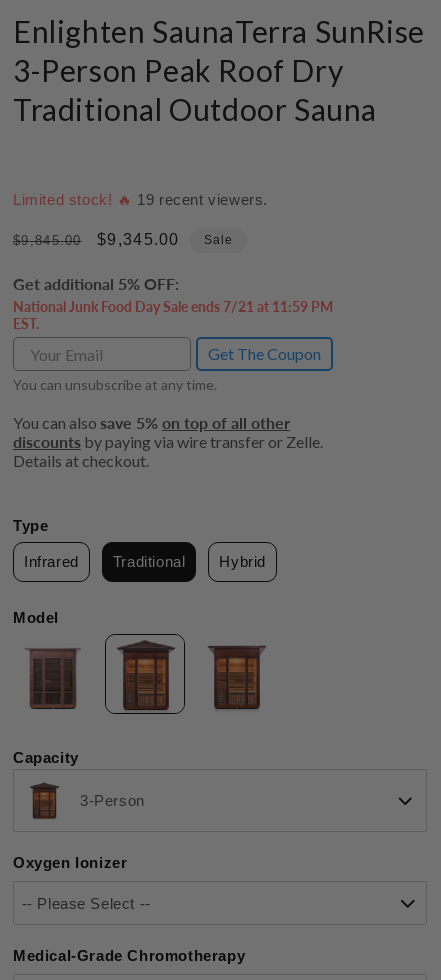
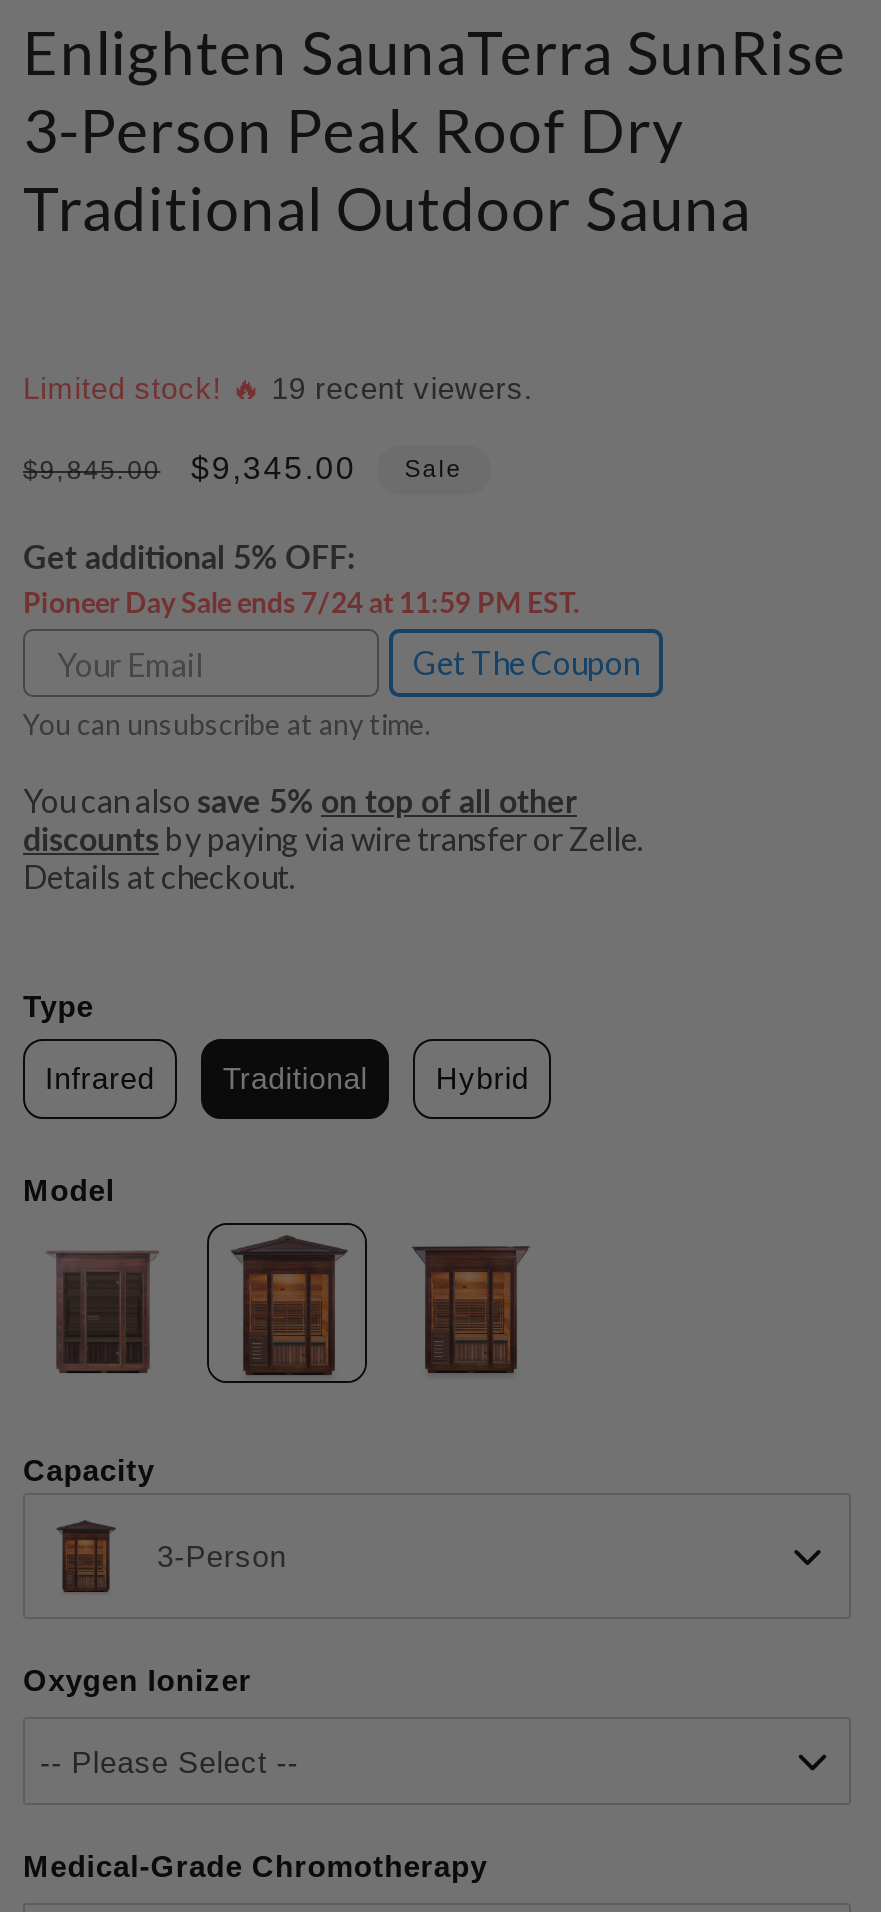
- National Junk Food Day Sale ends 7/21 at 11:59 PM
- EST.
+ Pioneer Day Sale ends 7/24 at 11:59 PM EST.
